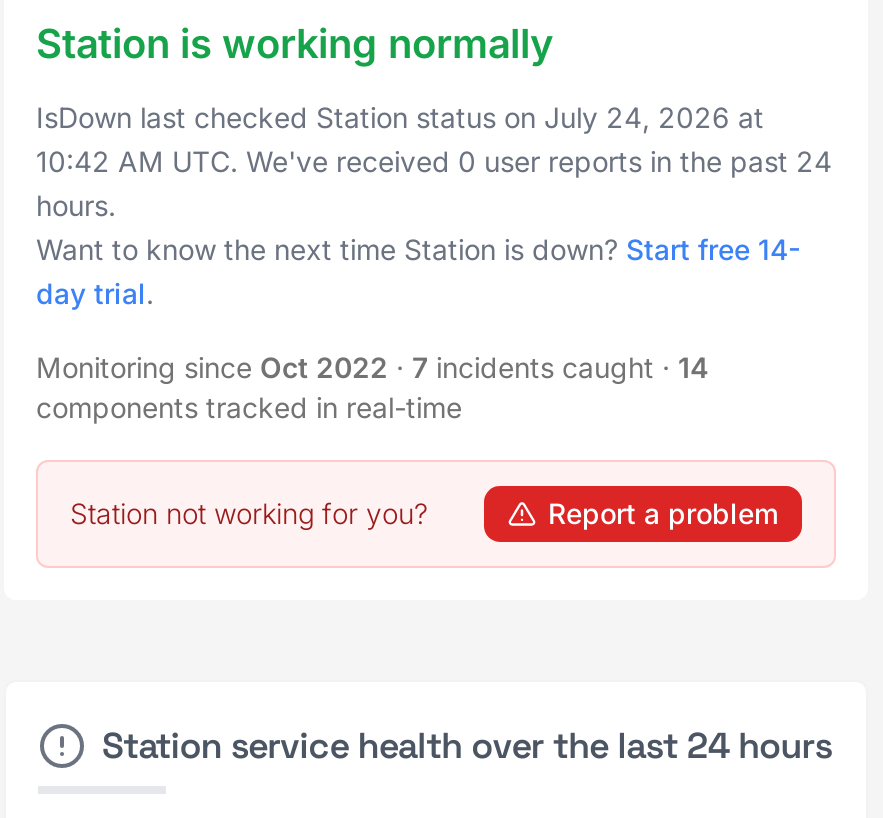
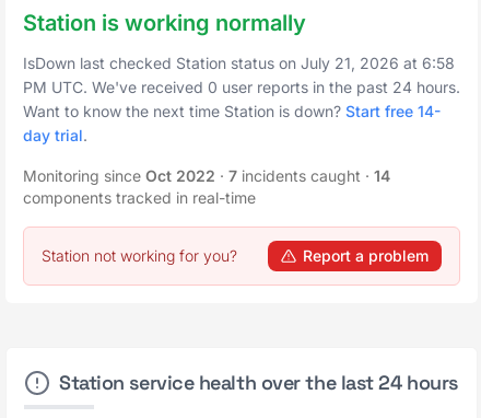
- IsDown last checked Station status on July 24, 2026 at
- 10:42 AM UTC. We've received 0 user reports in the past 24
- hours.
+ IsDown last checked Station status on July 21, 2026 at 6:58
+ PM UTC. We've received 0 user reports in the past 24 hours.
